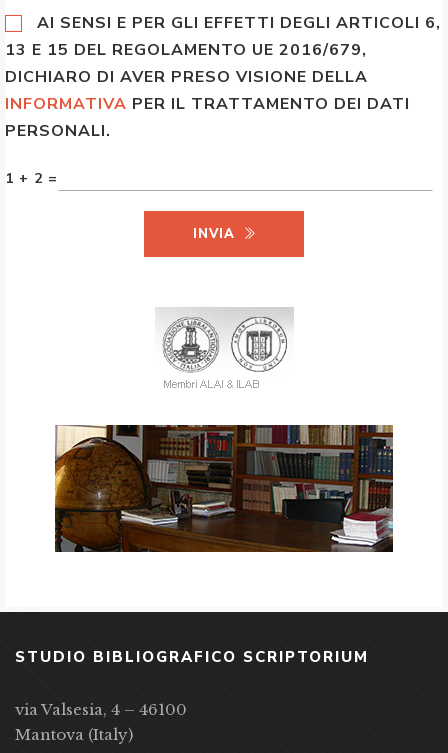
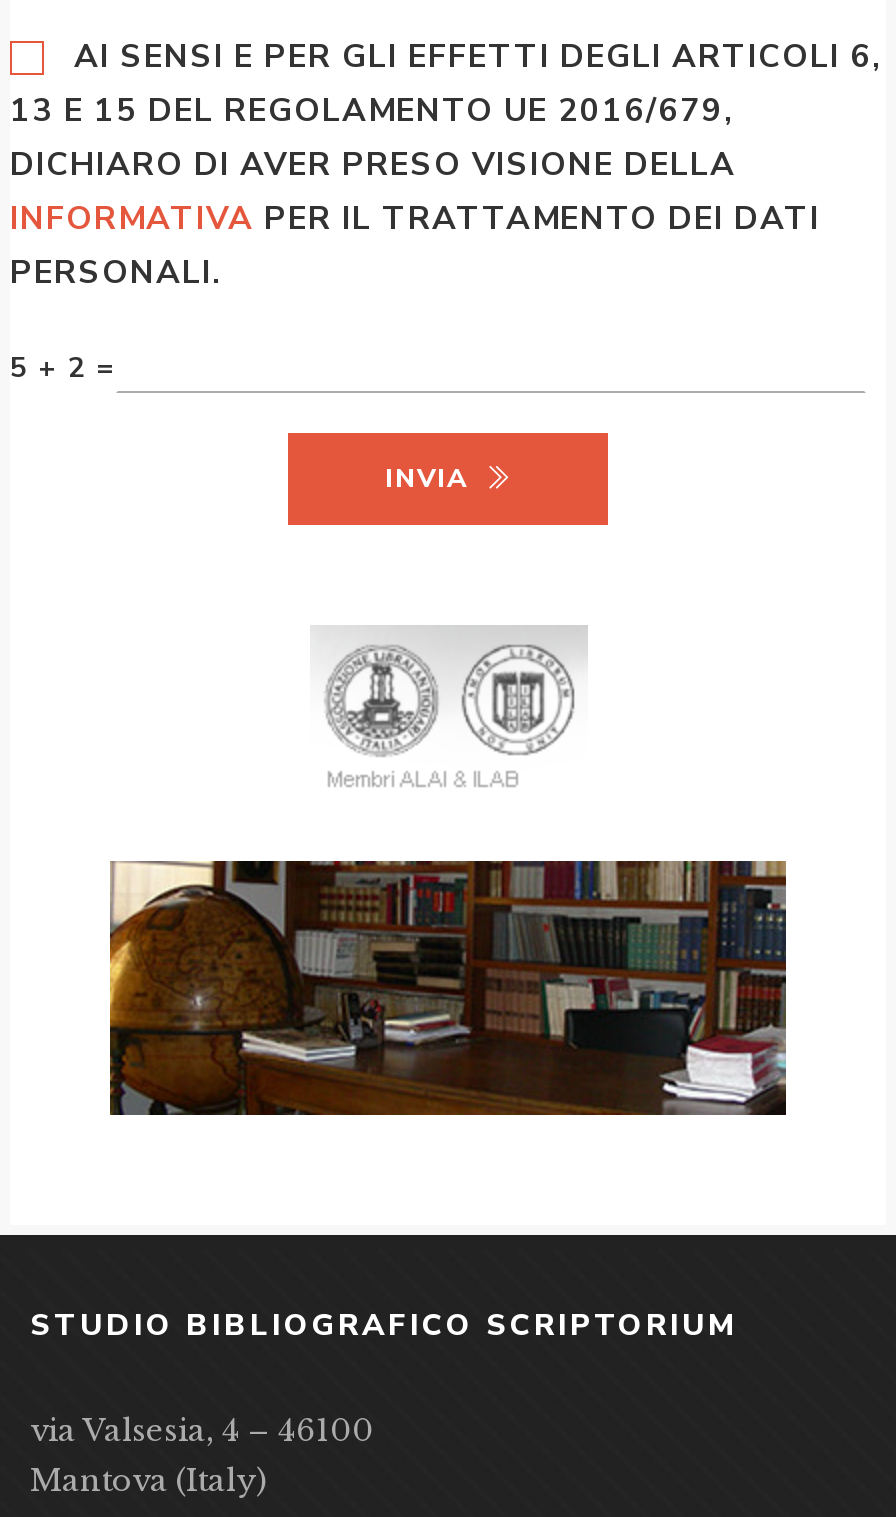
- 1 + 2 =
+ 5 + 2 =
